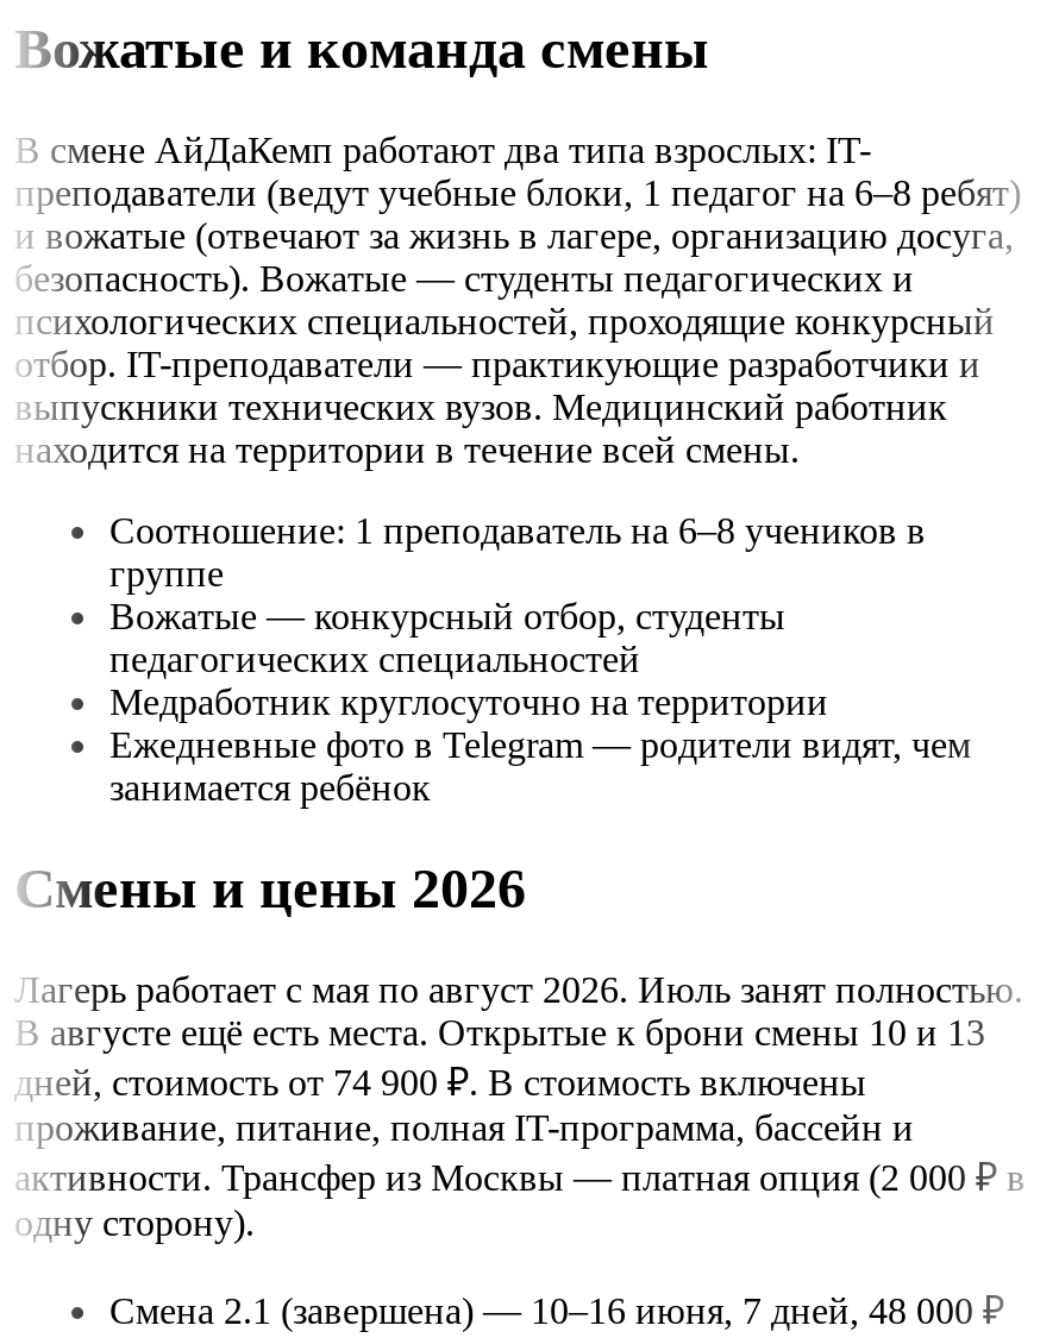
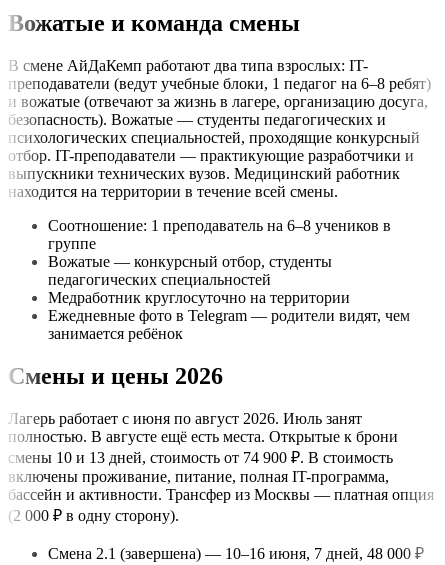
- Лагерь работает с мая по август 2026. Июль занят полностью.
- В августе ещё есть места. Открытые к брони смены 10 и 13
- дней, стоимость от 74 900 ₽. В стоимость включены
- проживание, питание, полная IT-программа, бассейн и
- активности. Трансфер из Москвы — платная опция (2 000 ₽ в
- одну сторону).
+ Лагерь работает с июня по август 2026. Июль занят
+ полностью. В августе ещё есть места. Открытые к брони
+ смены 10 и 13 дней, стоимость от 74 900 ₽. В стоимость
+ включены проживание, питание, полная IT-программа,
+ бассейн и активности. Трансфер из Москвы — платная опция
+ (2 000 ₽ в одну сторону).
